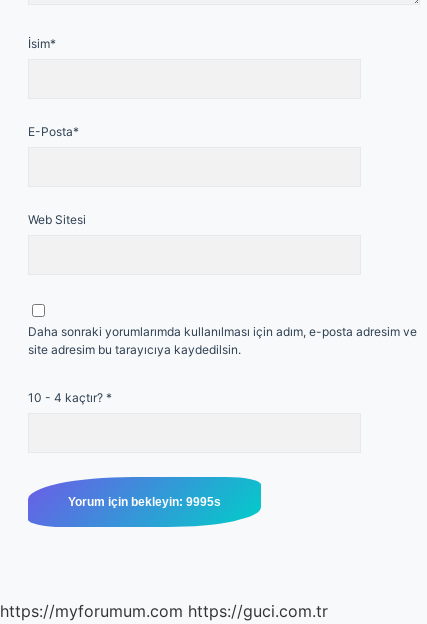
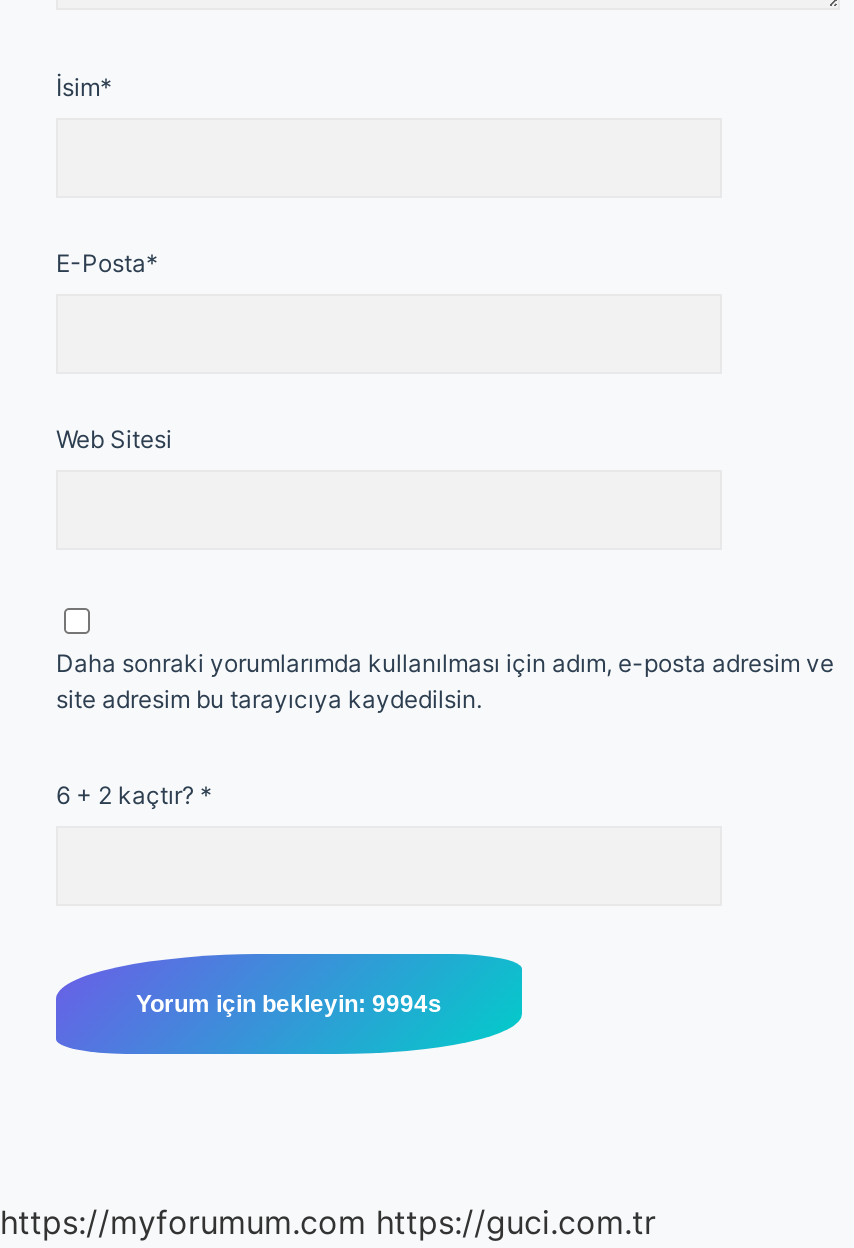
- 10 - 4 kaçtır? *
+ 6 + 2 kaçtır? *
